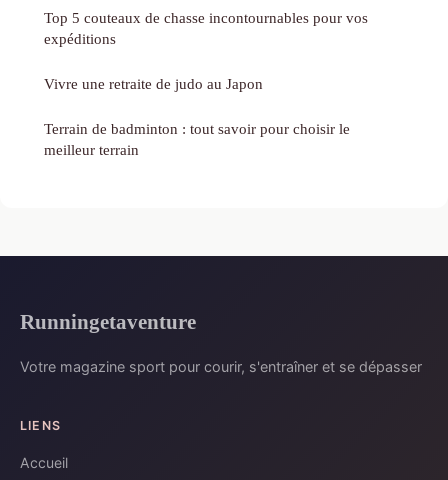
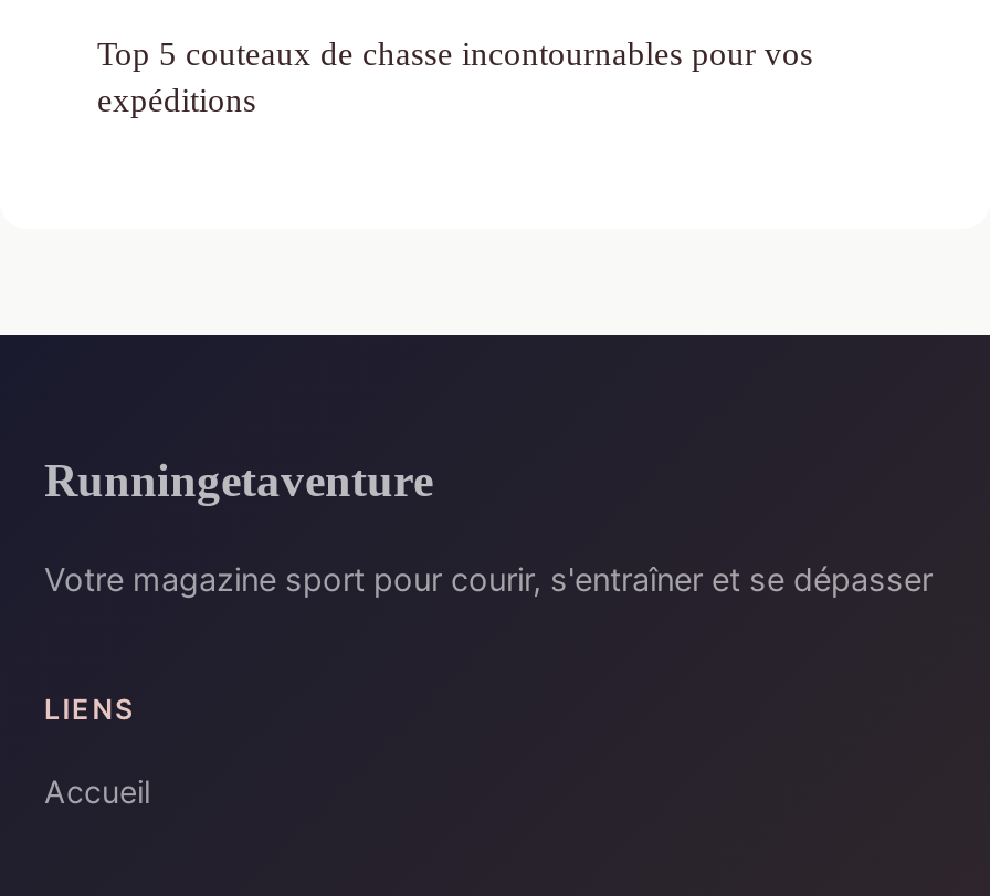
- Vivre une retraite de judo au Japon
- Terrain de badminton : tout savoir pour choisir le
- meilleur terrain
